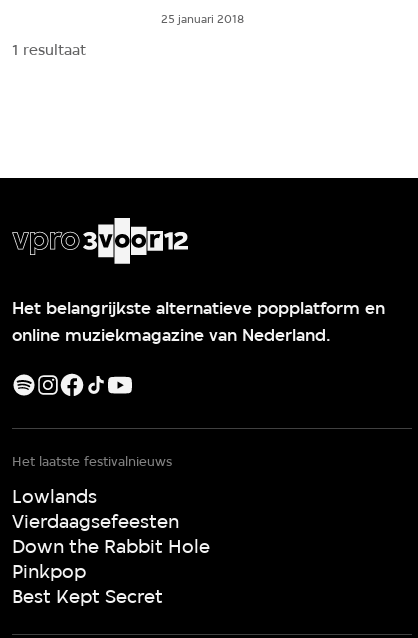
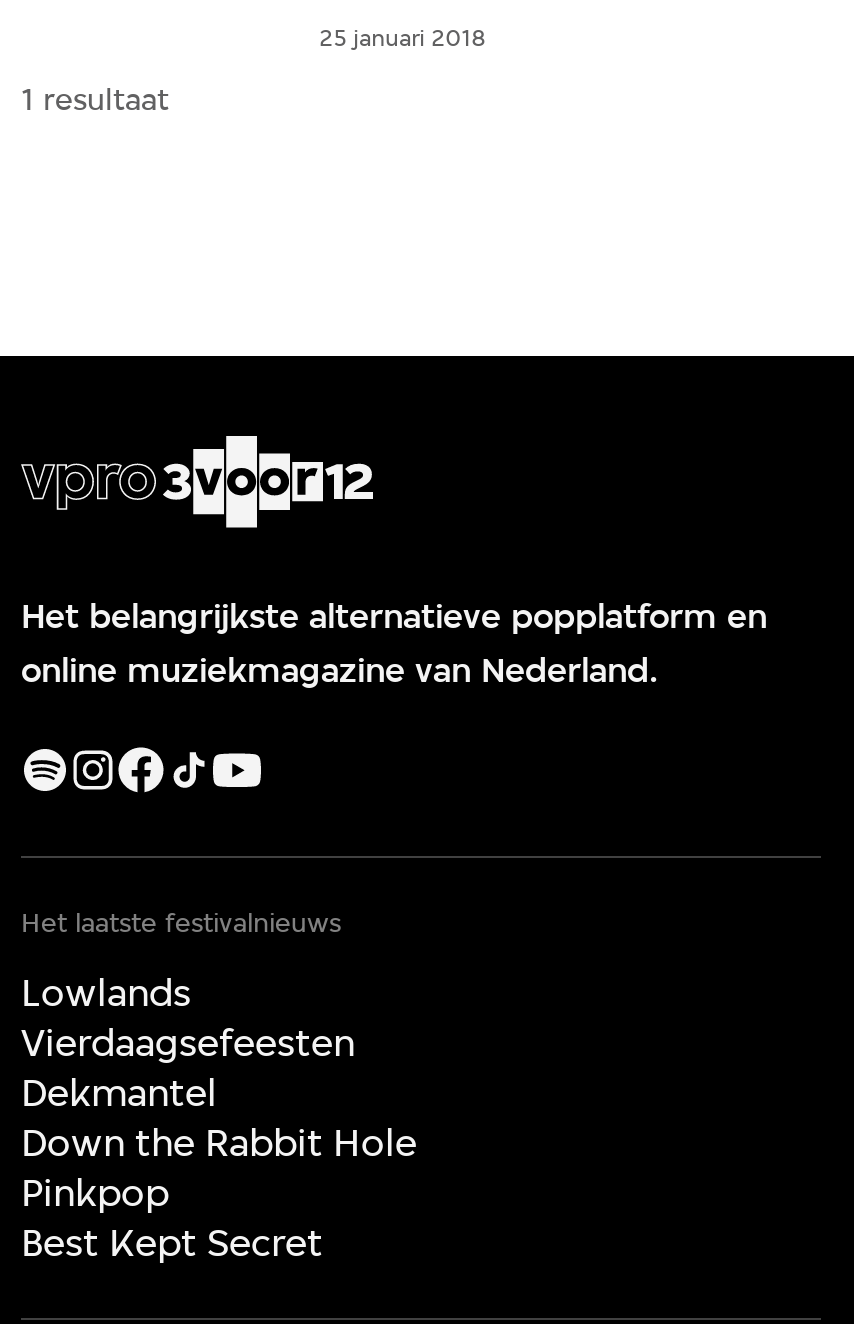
+ Dekmantel
